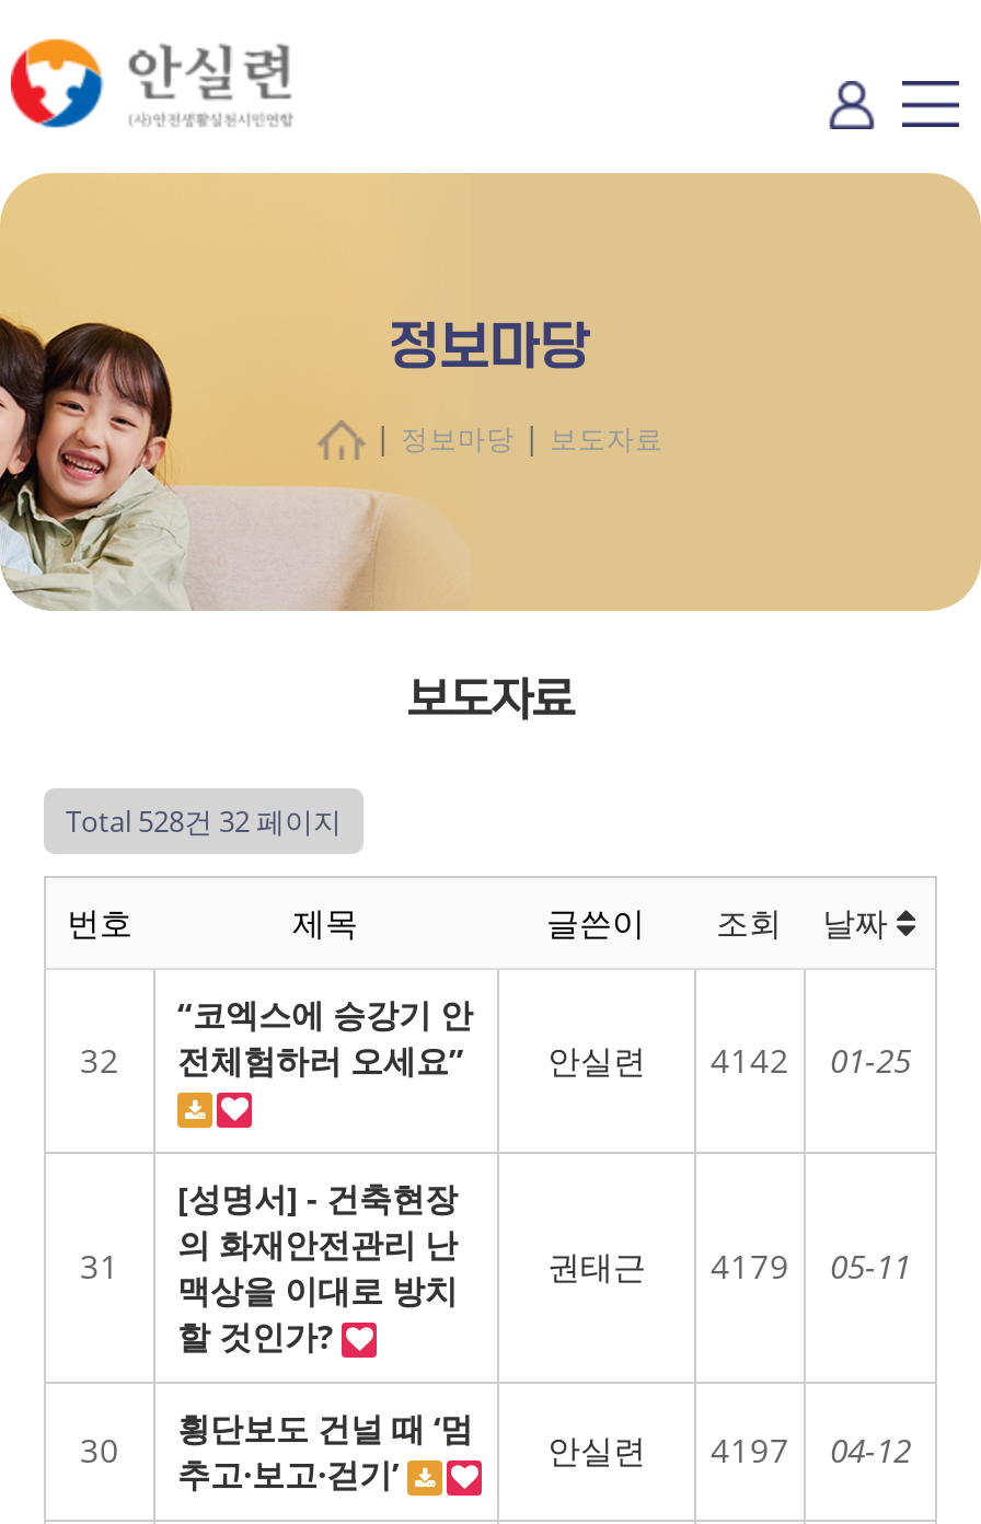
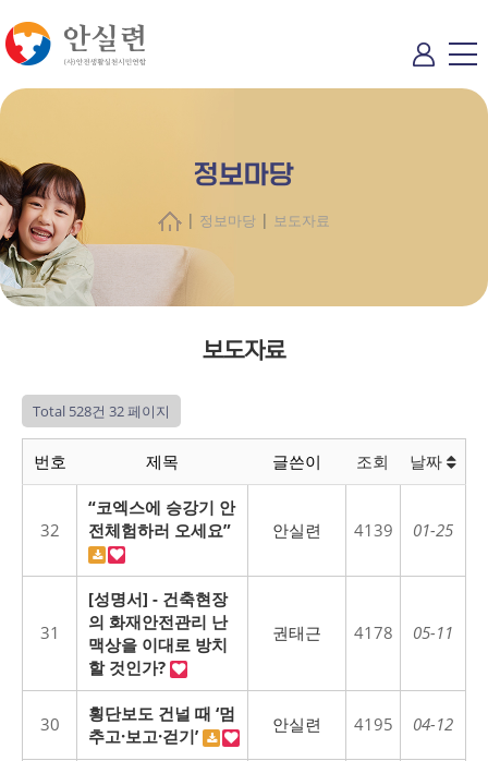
- 32 전체험하러 오세요” 안실련 4142 01-25
+ 32 전체험하러 오세요” 안실련 4139 01-25

- 권태근 4179 05-11
+ 권태근 4178 05-11

- 30 횡단보도 건널 때 ‘멈 안실련 4197 04-12
+ 30 횡단보도 건널 때 ‘멈 안실련 4195 04-12
